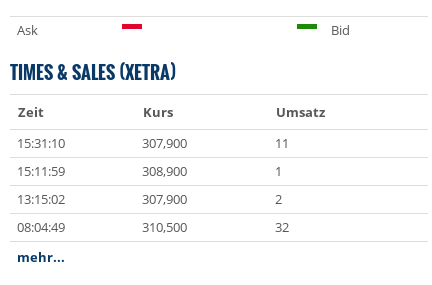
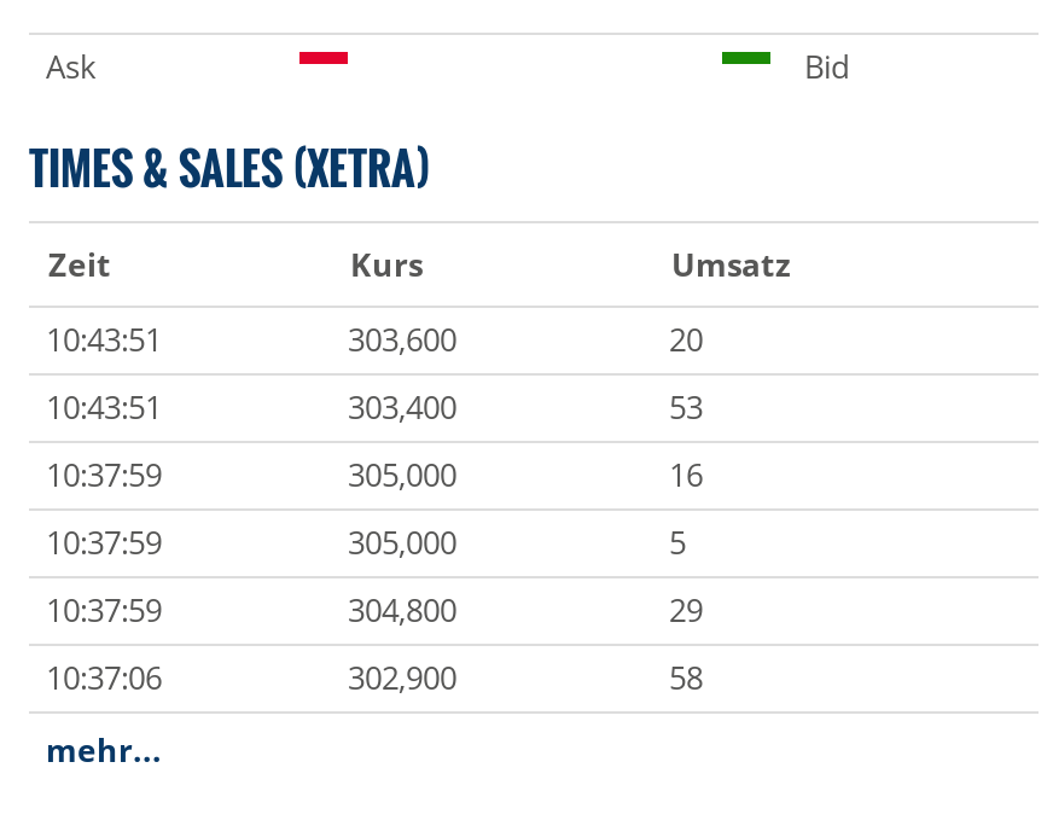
- 15:31:10
- 307,900
- 11
- 15:11:59
- 308,900
- 1
- 13:15:02
- 307,900
- 2
- 08:04:49
- 310,500
- 32
+ 10:43:51
+ 303,600
+ 20
+ 10:43:51
+ 303,400
+ 53
+ 10:37:59
+ 305,000
+ 16
+ 10:37:59
+ 305,000
+ 5
+ 10:37:59
+ 304,800
+ 29
+ 10:37:06
+ 302,900
+ 58
